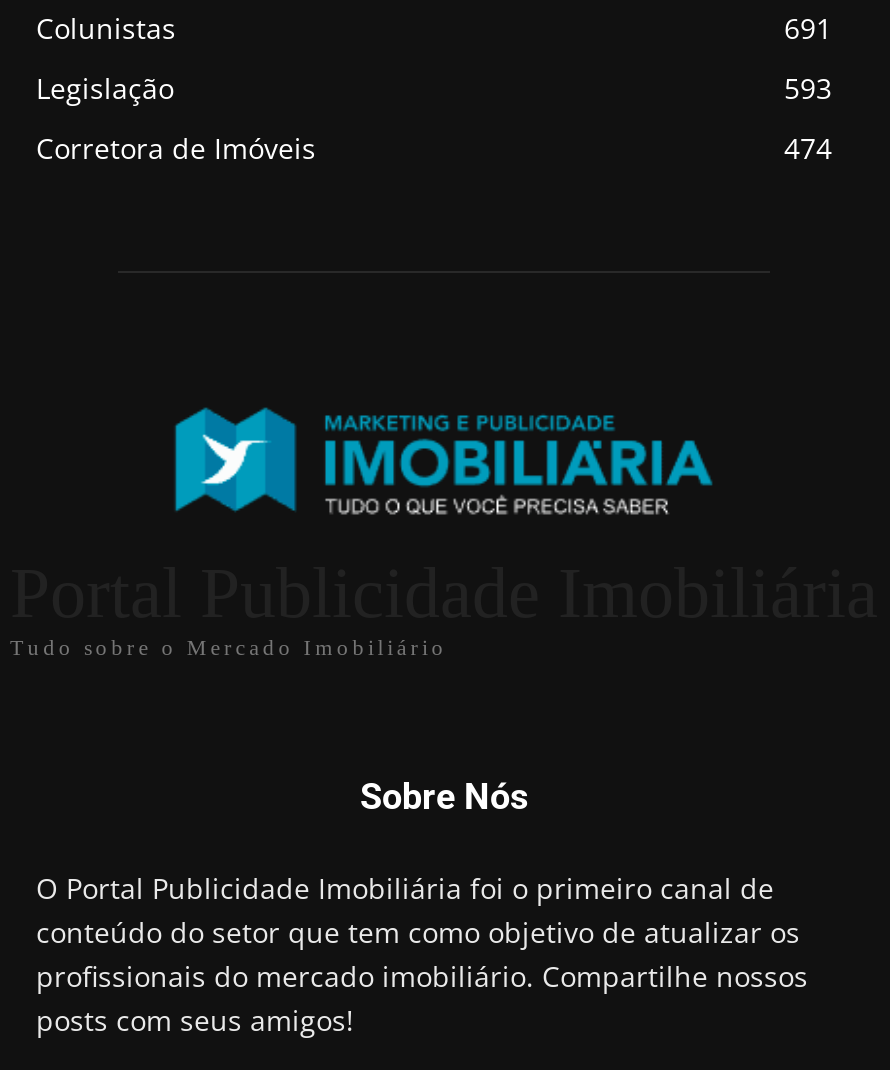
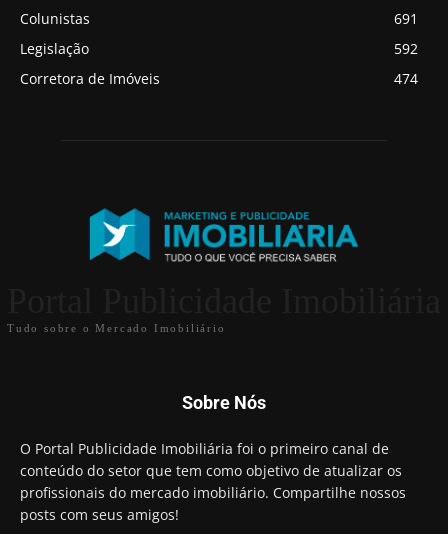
- 593
+ 592
